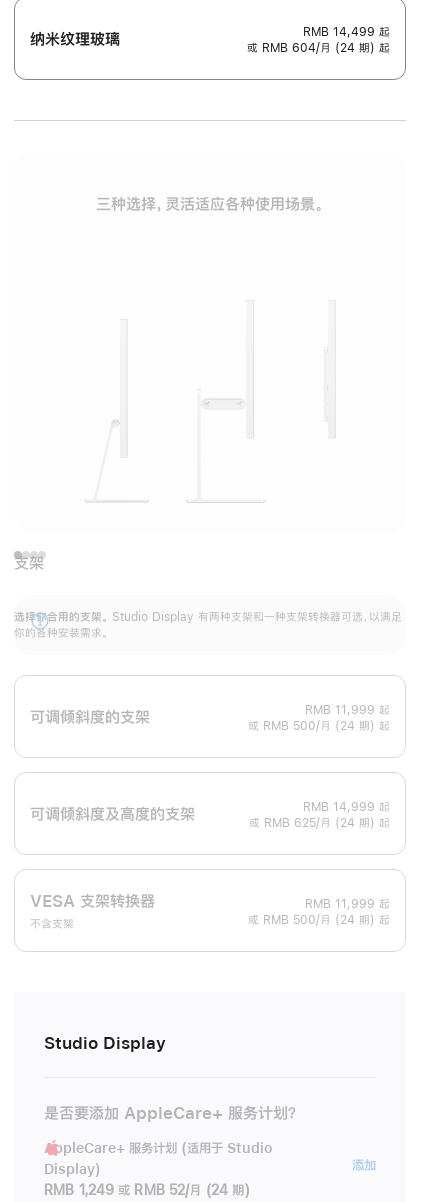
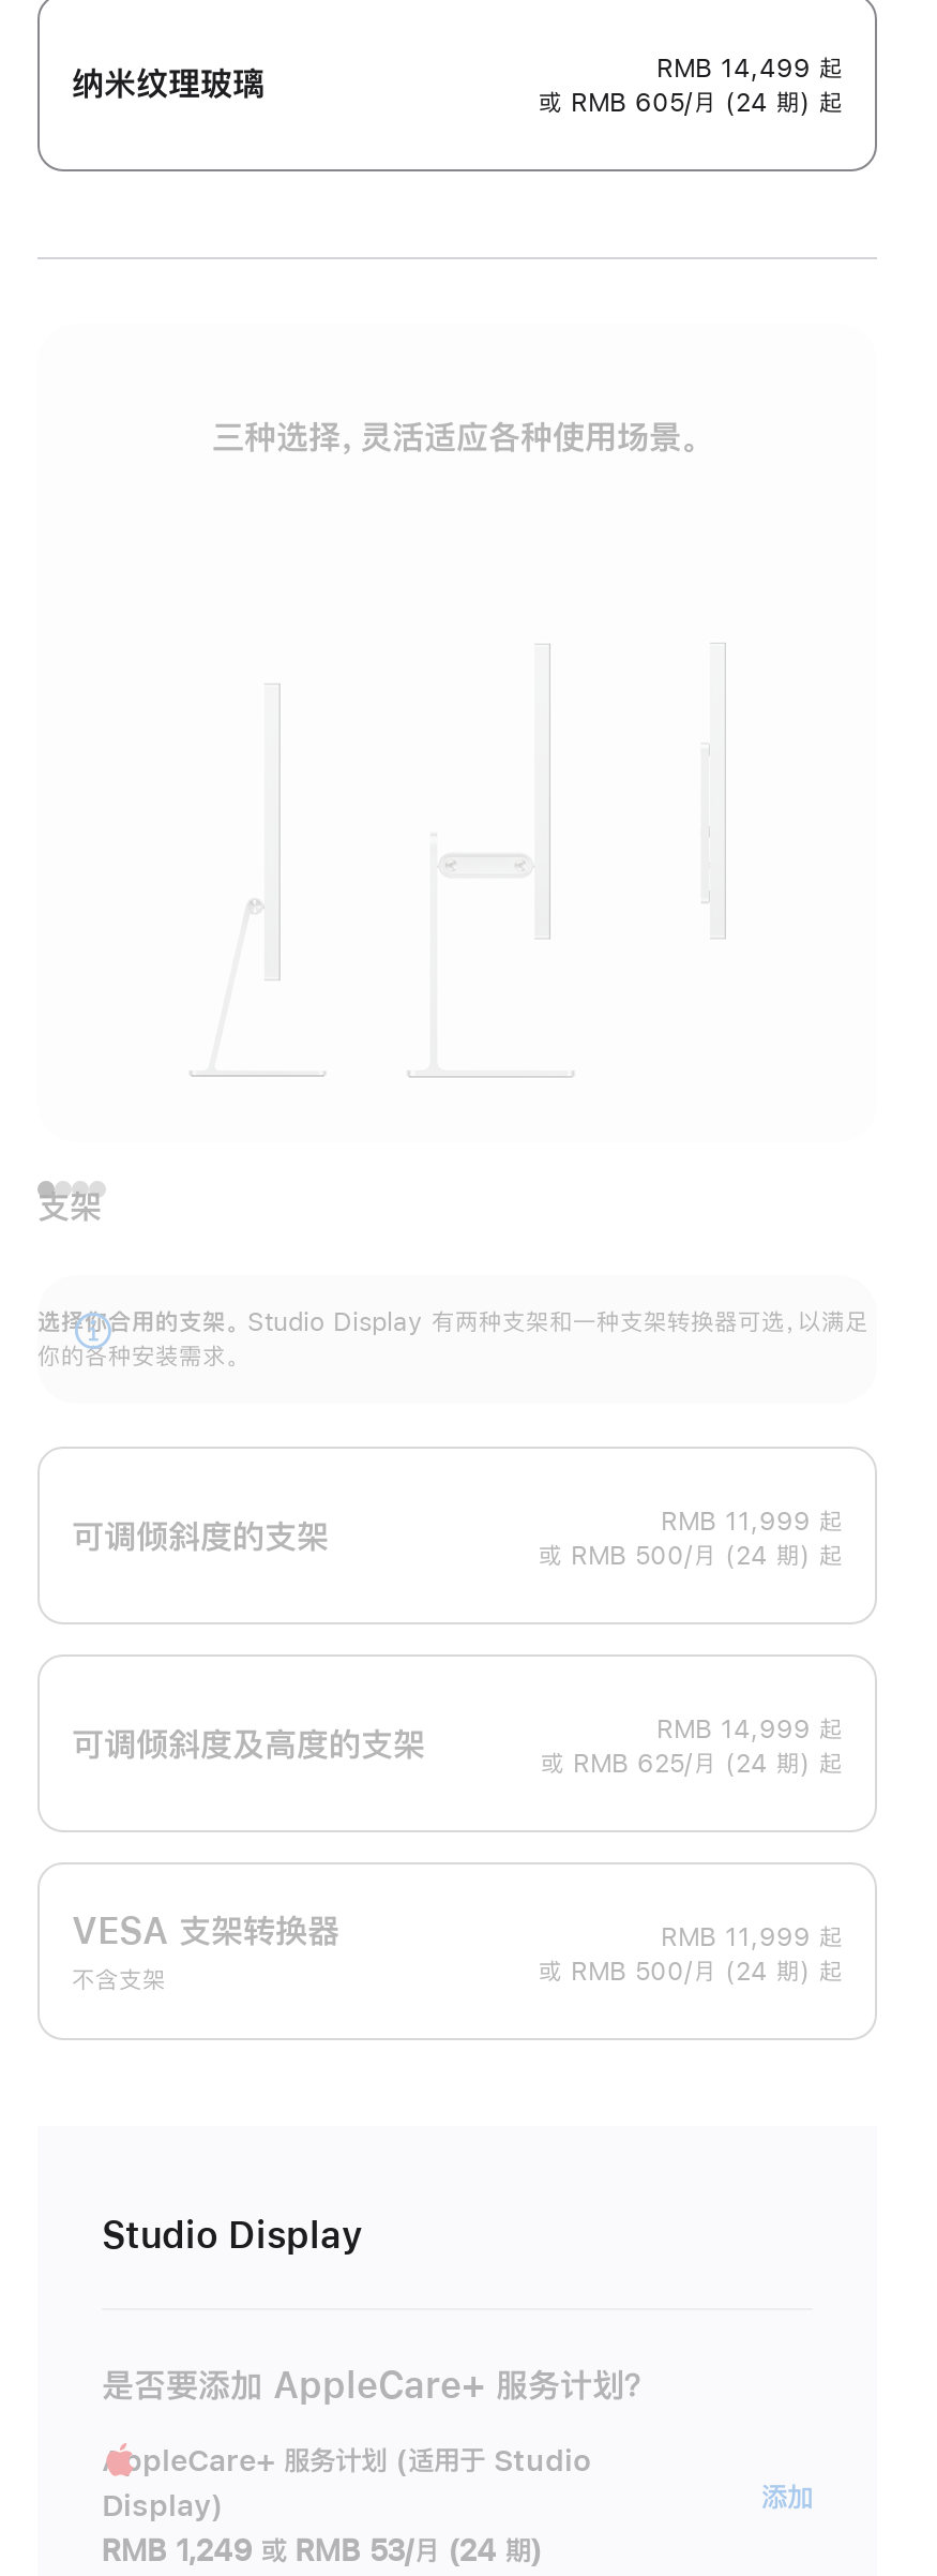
- 或 RMB 604/月 (24 期) 起
+ 或 RMB 605/月 (24 期) 起

- RMB 1,249 或 RMB 52/月 (24 期)
+ RMB 1,249 或 RMB 53/月 (24 期)
